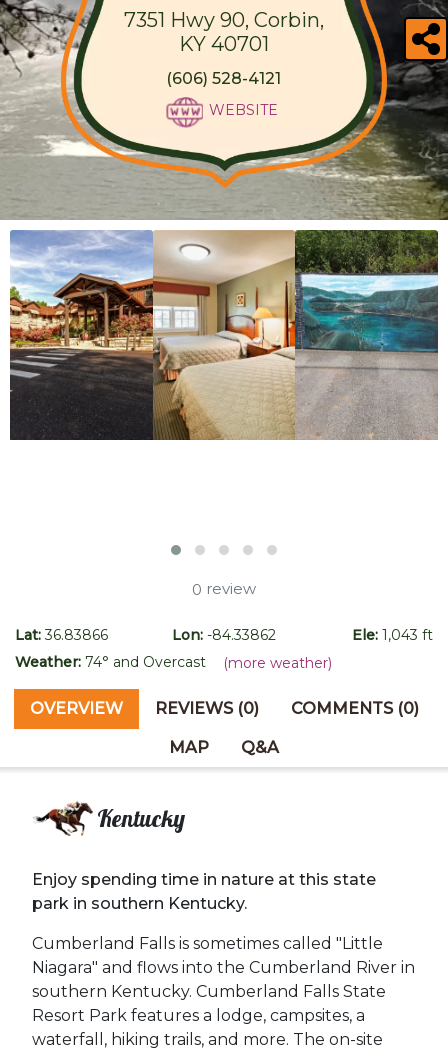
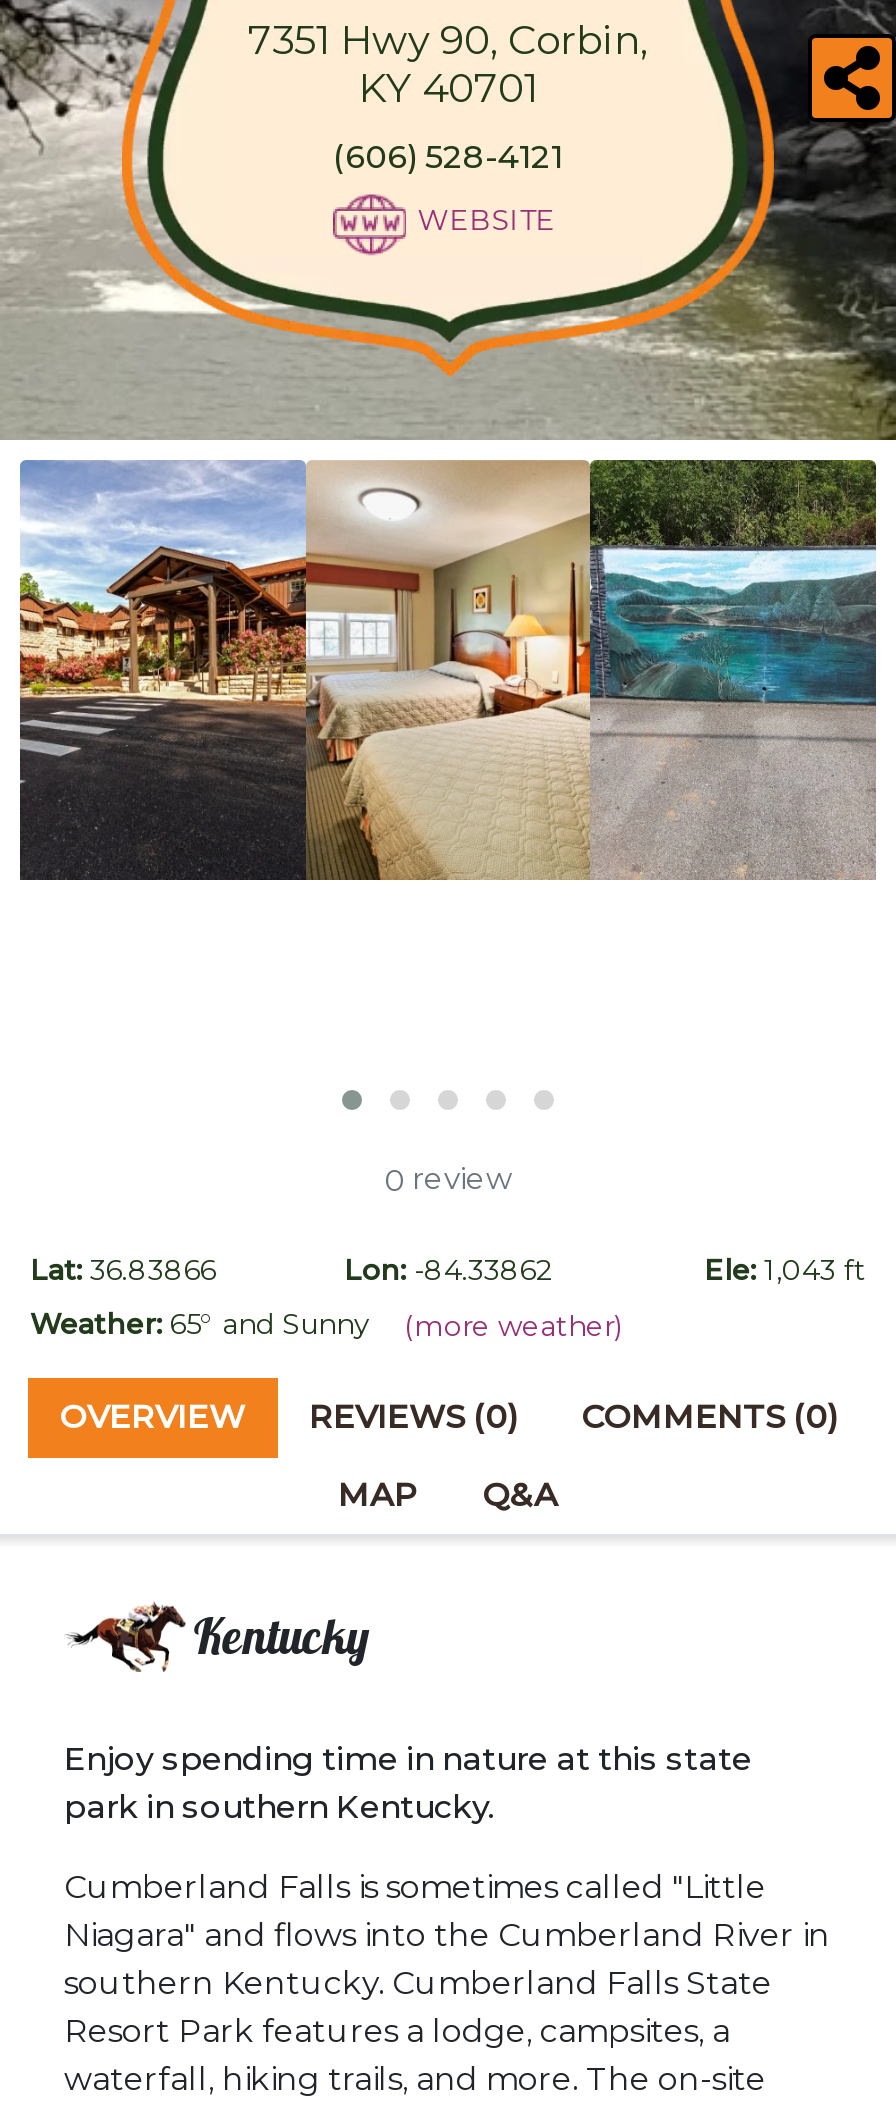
- Weather: 74° and Overcast
+ Weather: 65° and Sunny
